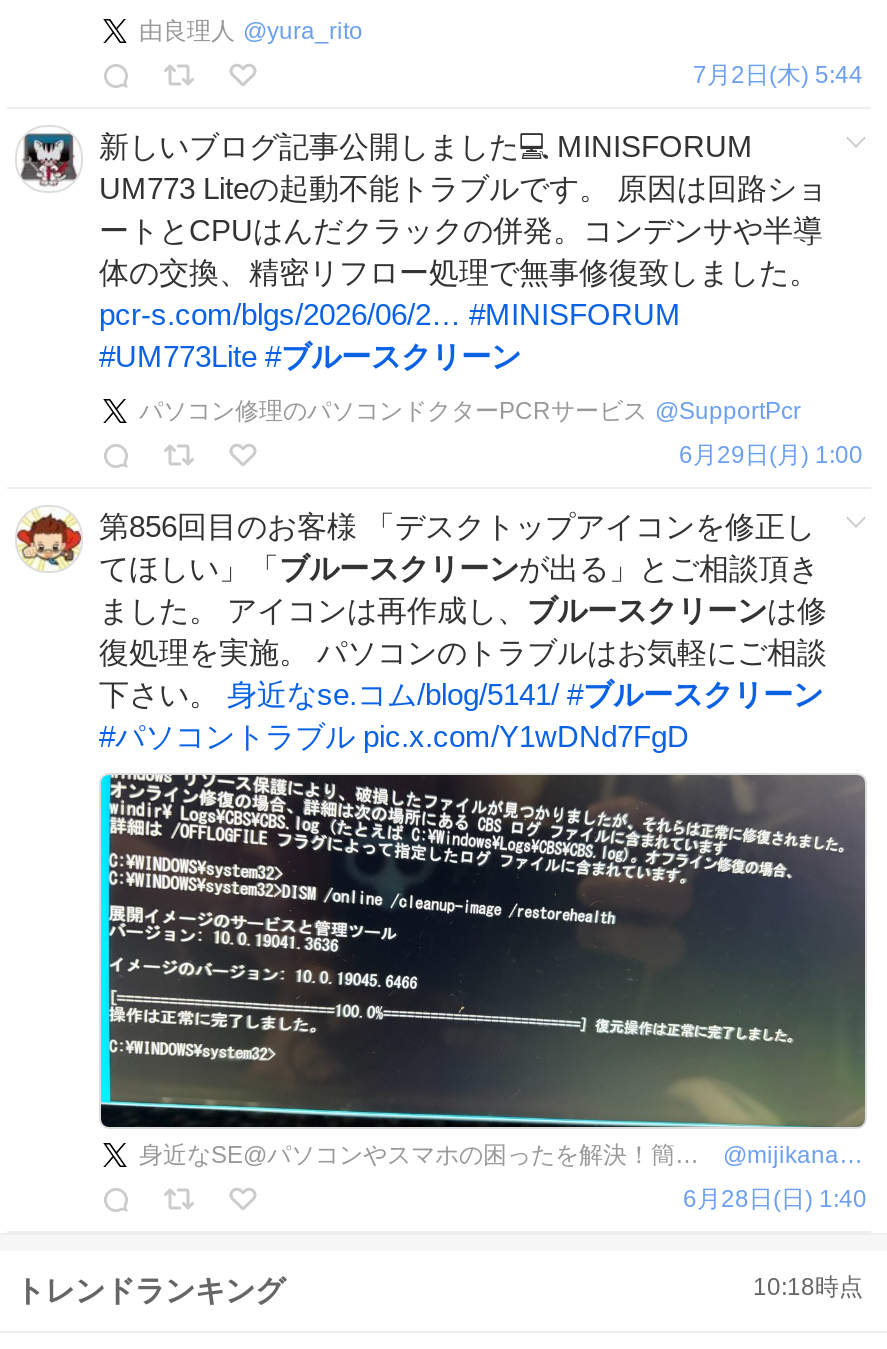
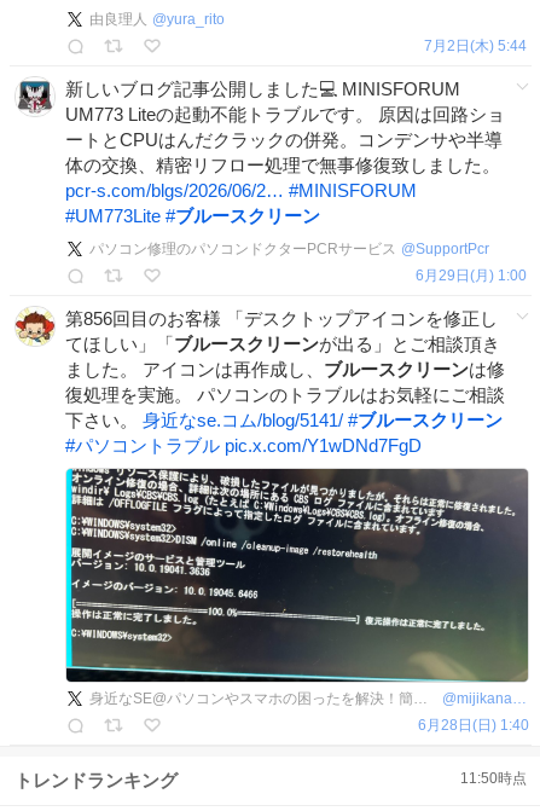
- 10:18時点
+ 11:50時点
